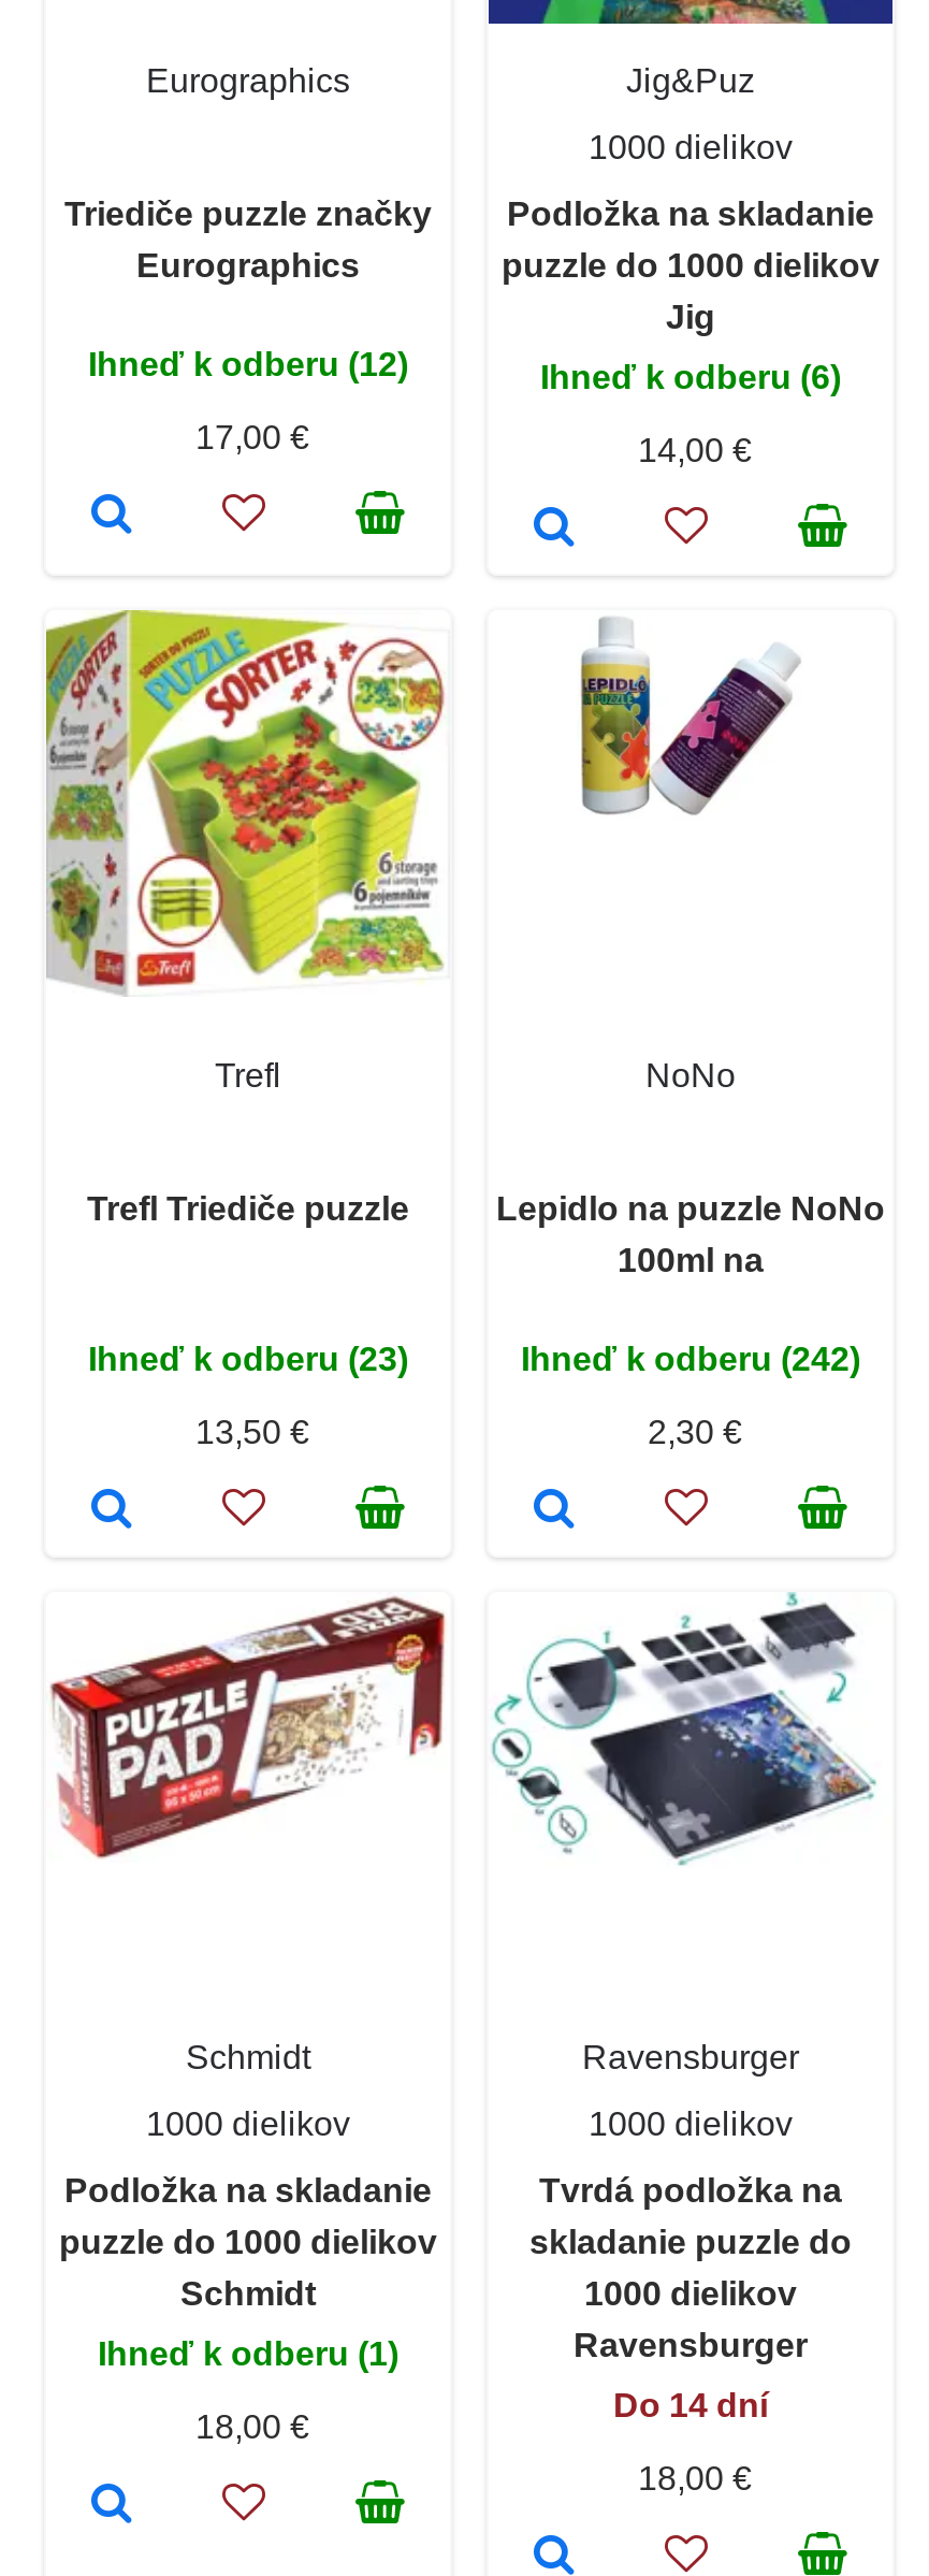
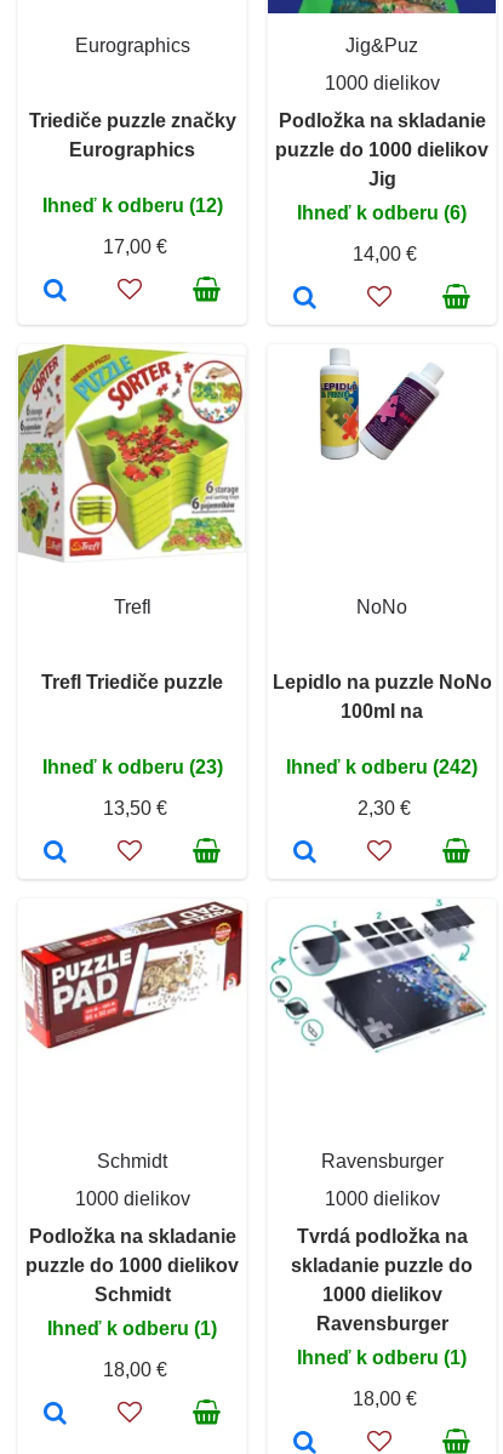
- Do 14 dní
+ Ihneď k odberu (1)
